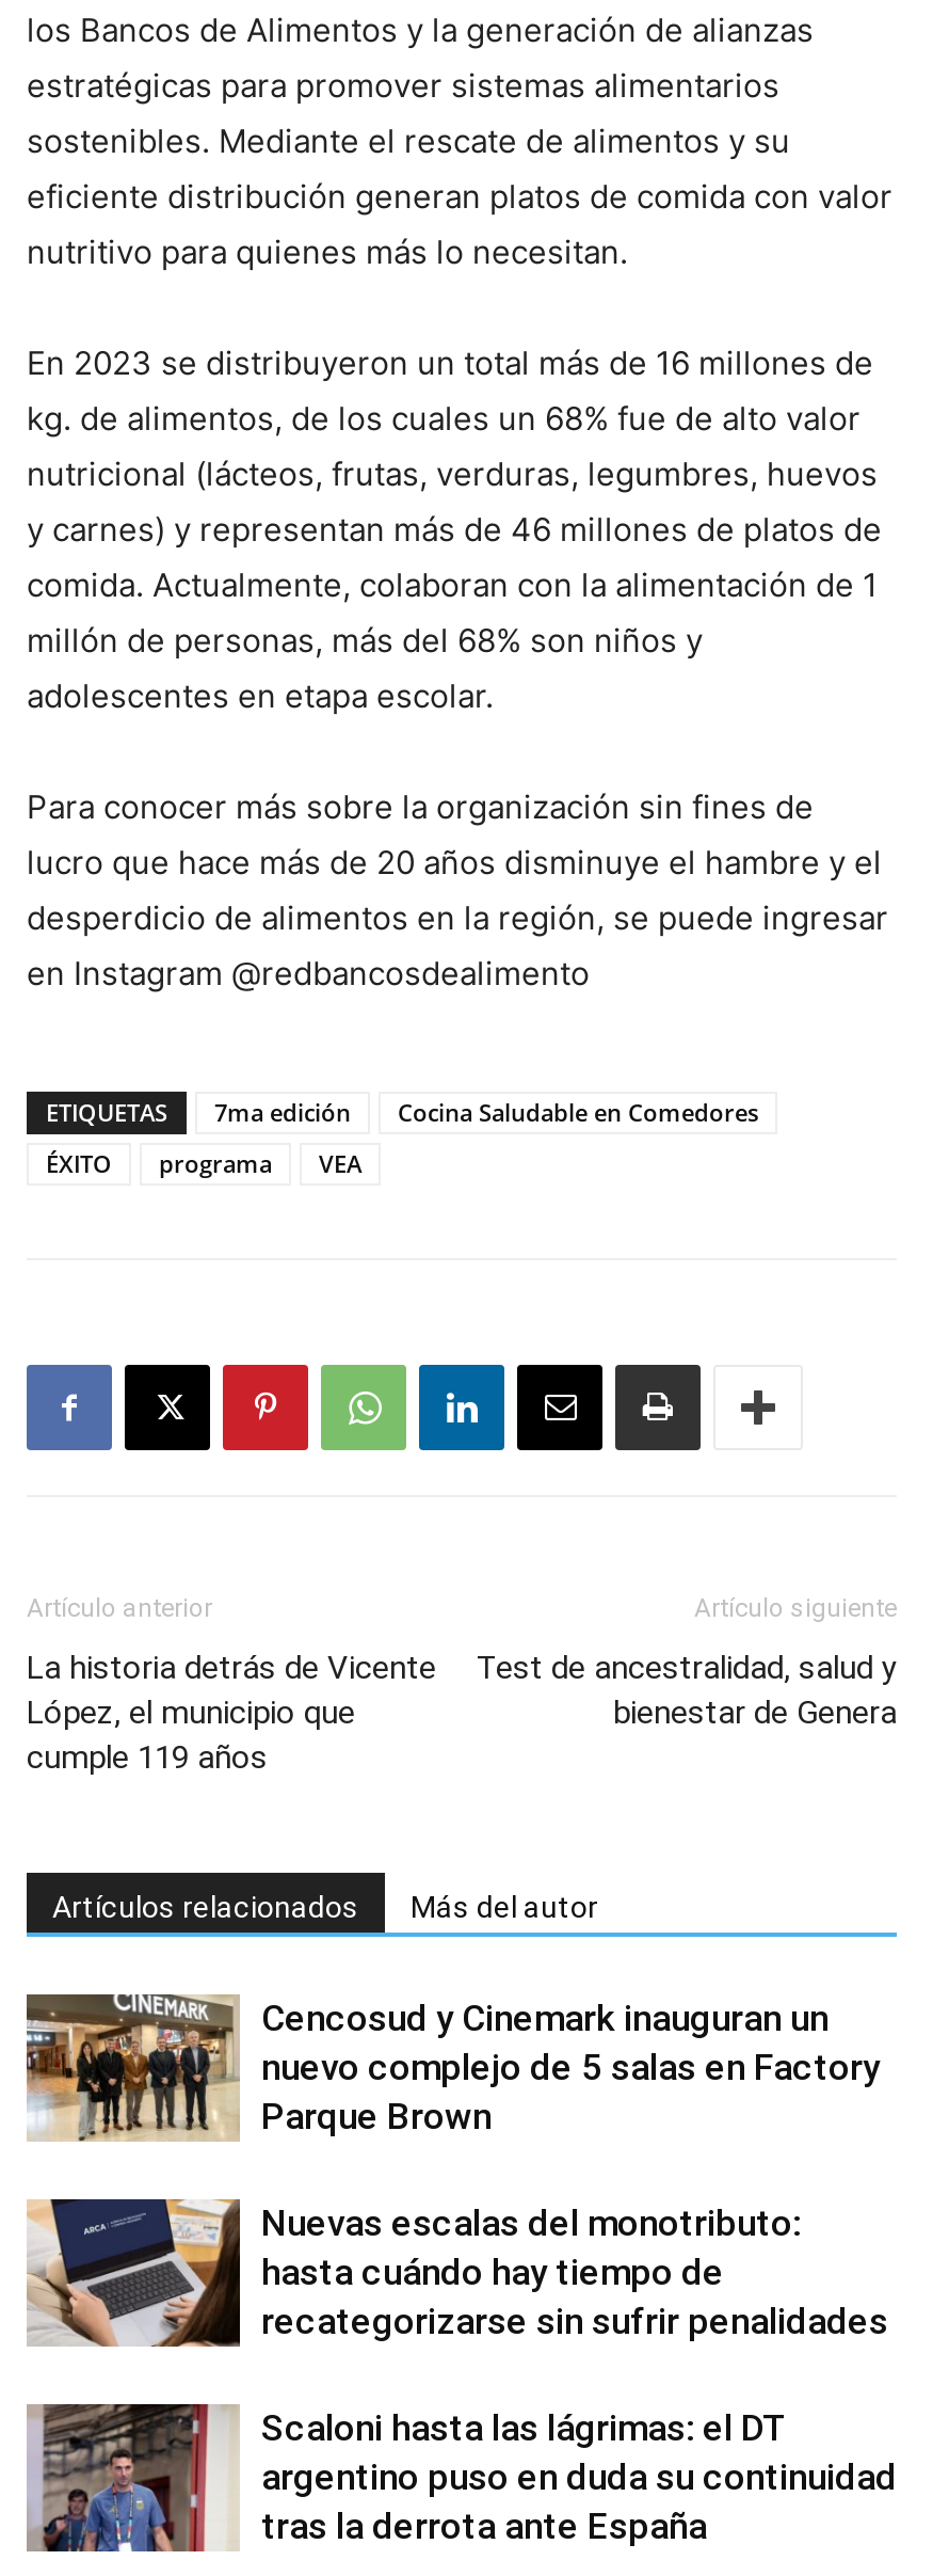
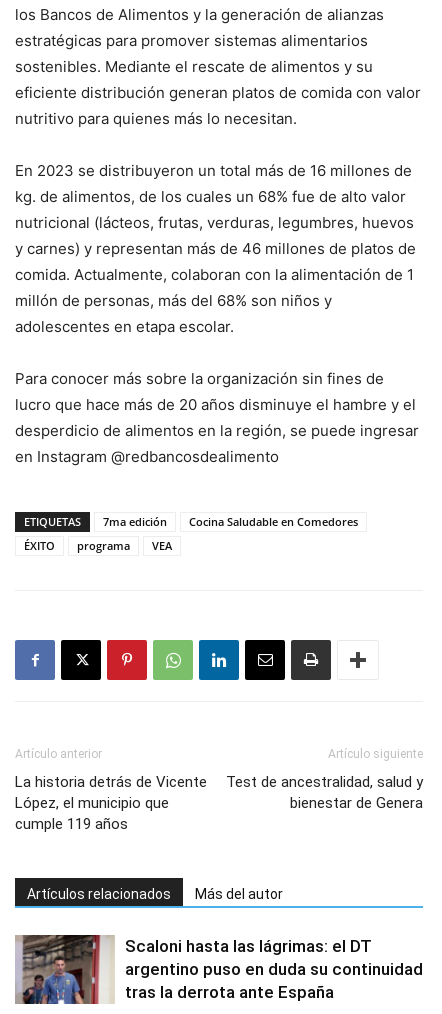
- [image]
- Cencosud y Cinemark inauguran un
- nuevo complejo de 5 salas en Factory
- Parque Brown
- Nuevas escalas del monotributo:
- hasta cuándo hay tiempo de
- recategorizarse sin sufrir penalidades

- [image]
